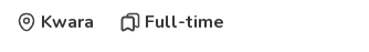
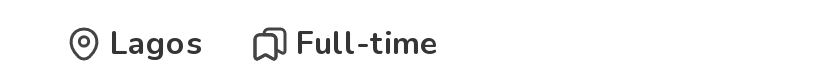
- Kwara
+ Lagos
